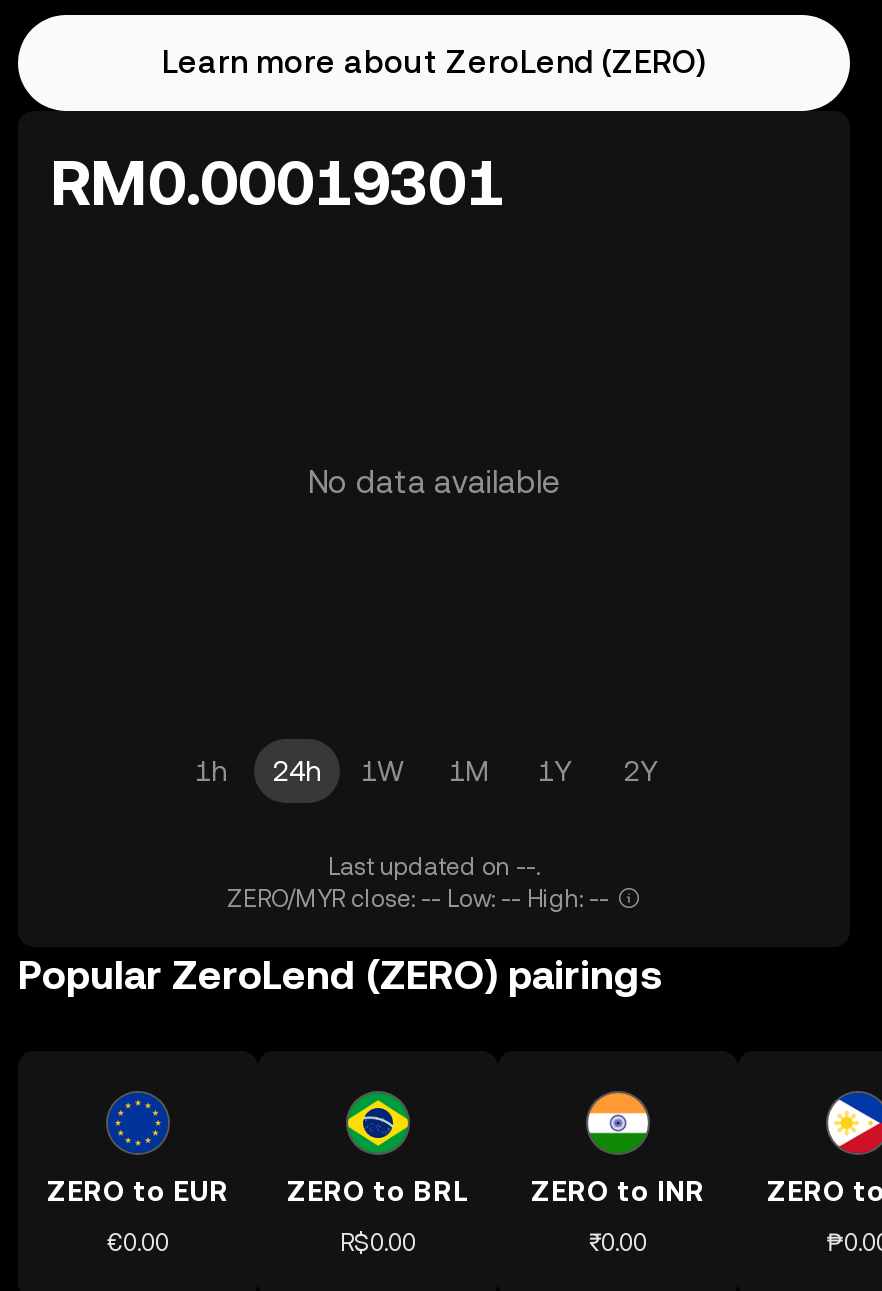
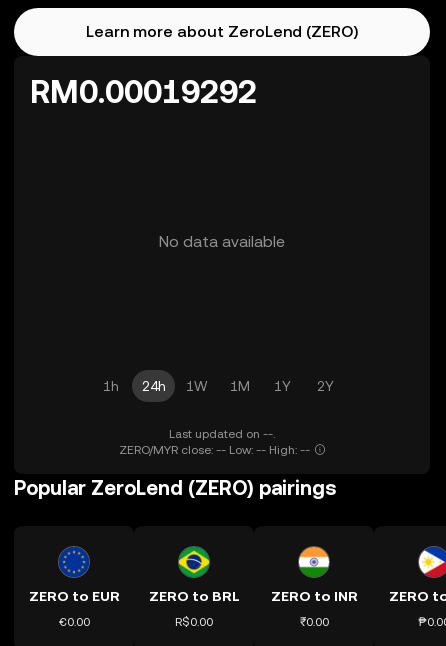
- RM0.00019301
+ RM0.00019292
